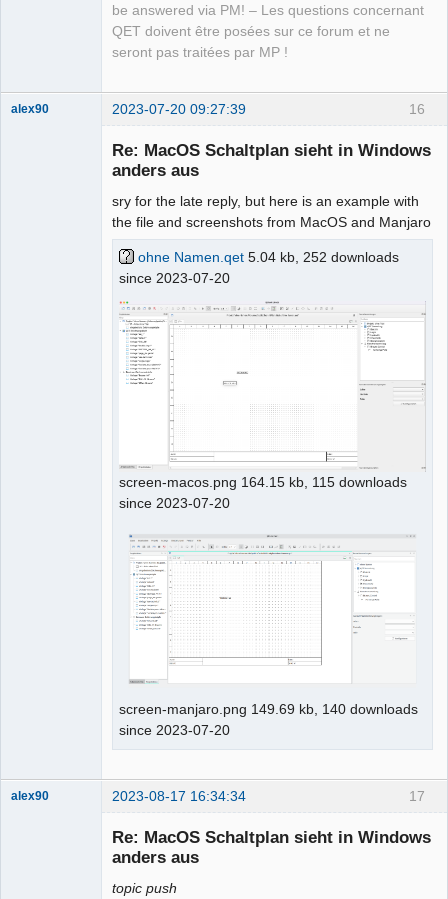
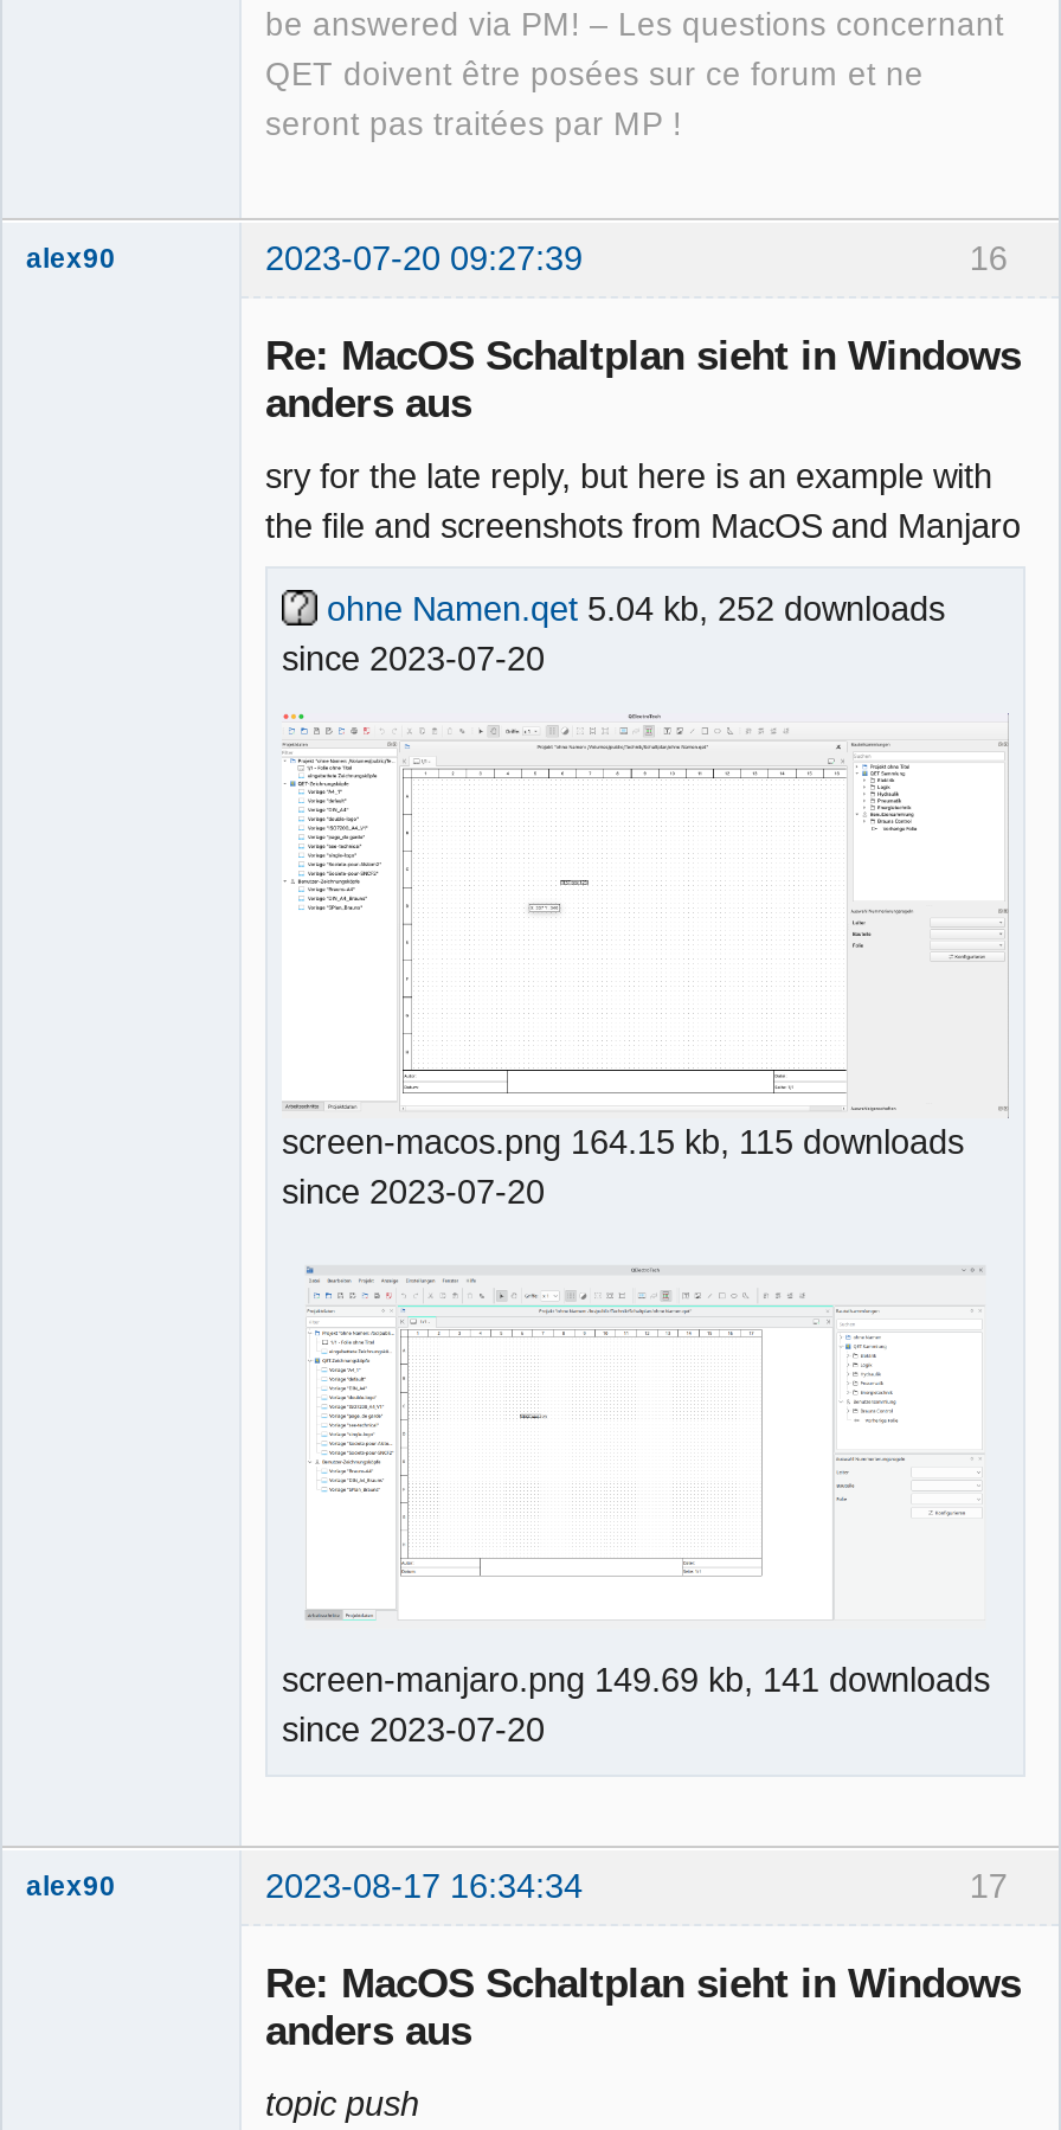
- screen-manjaro.png 149.69 kb, 140 downloads
+ screen-manjaro.png 149.69 kb, 141 downloads
